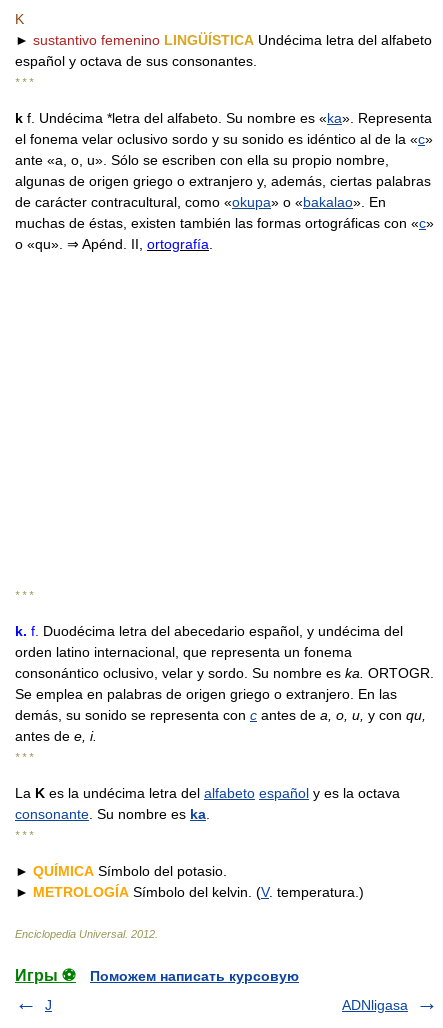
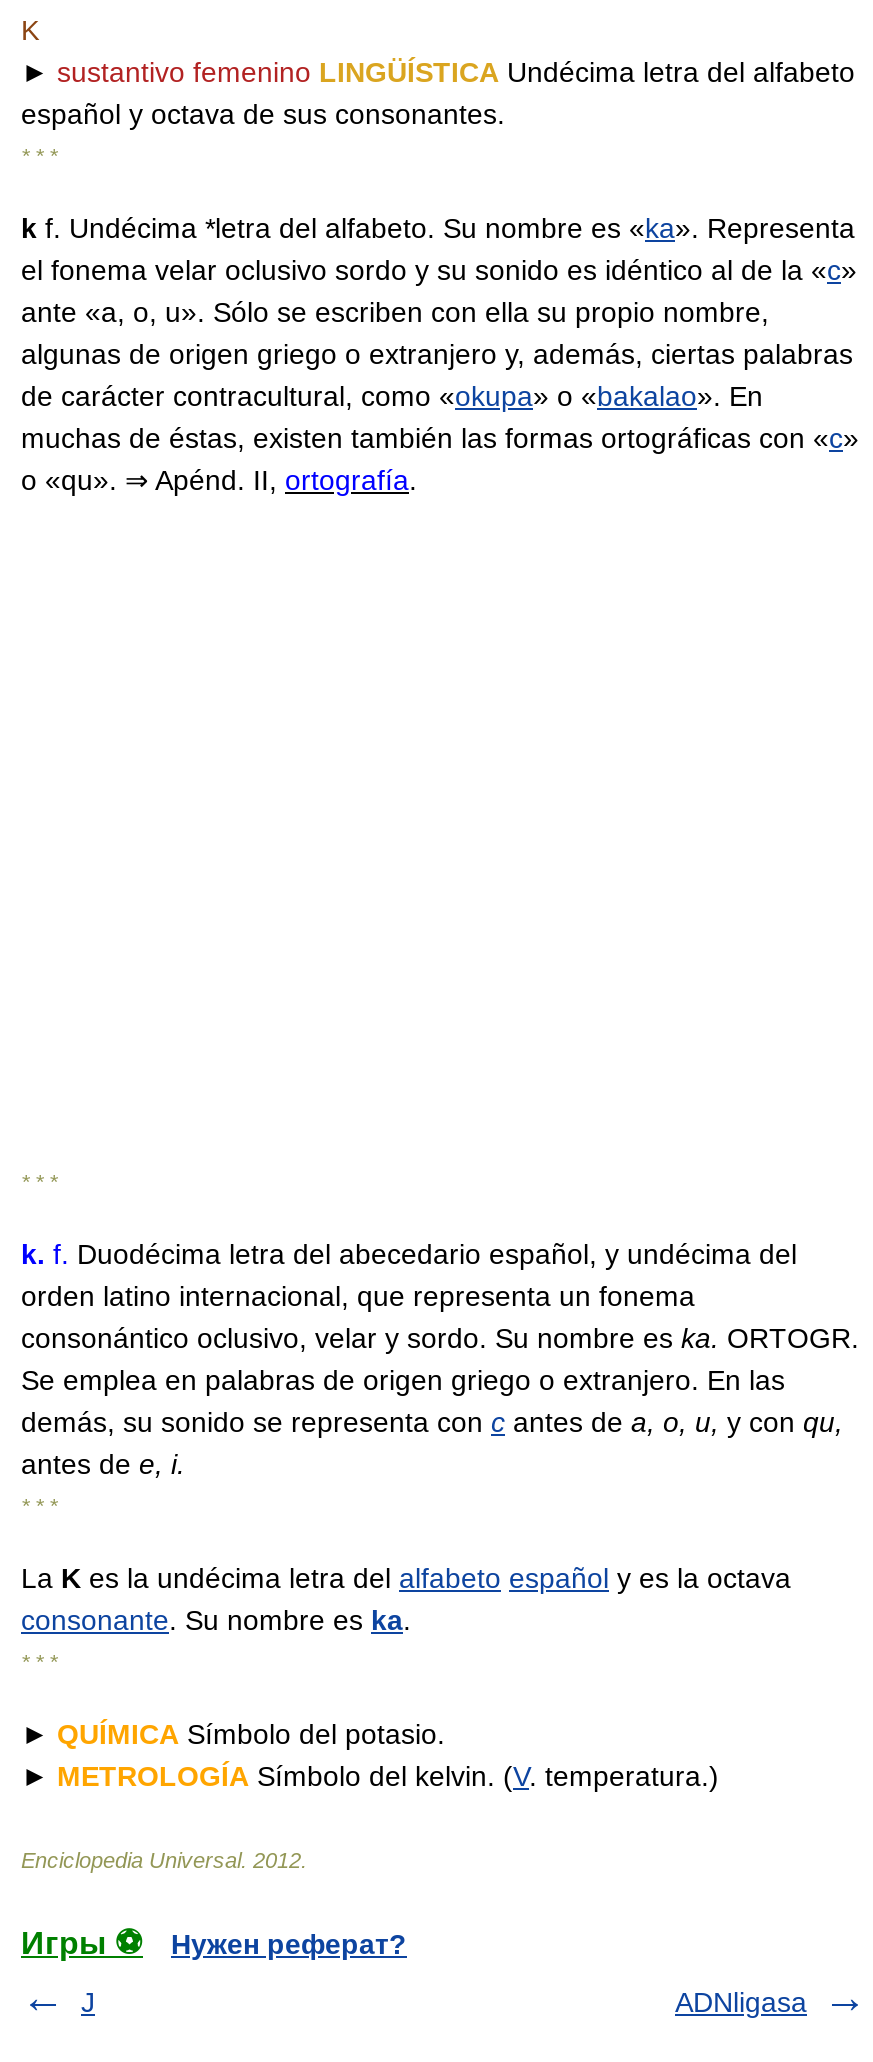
- Поможем написать курсовую
+ Нужен реферат?
